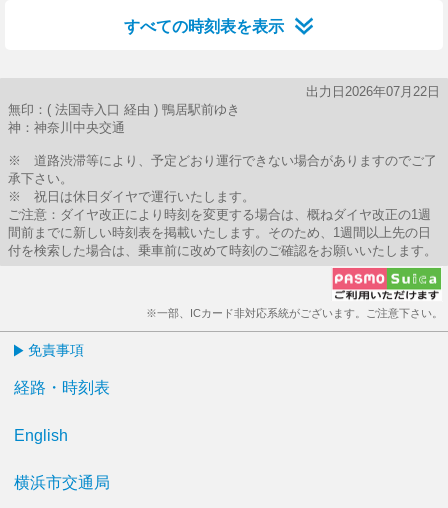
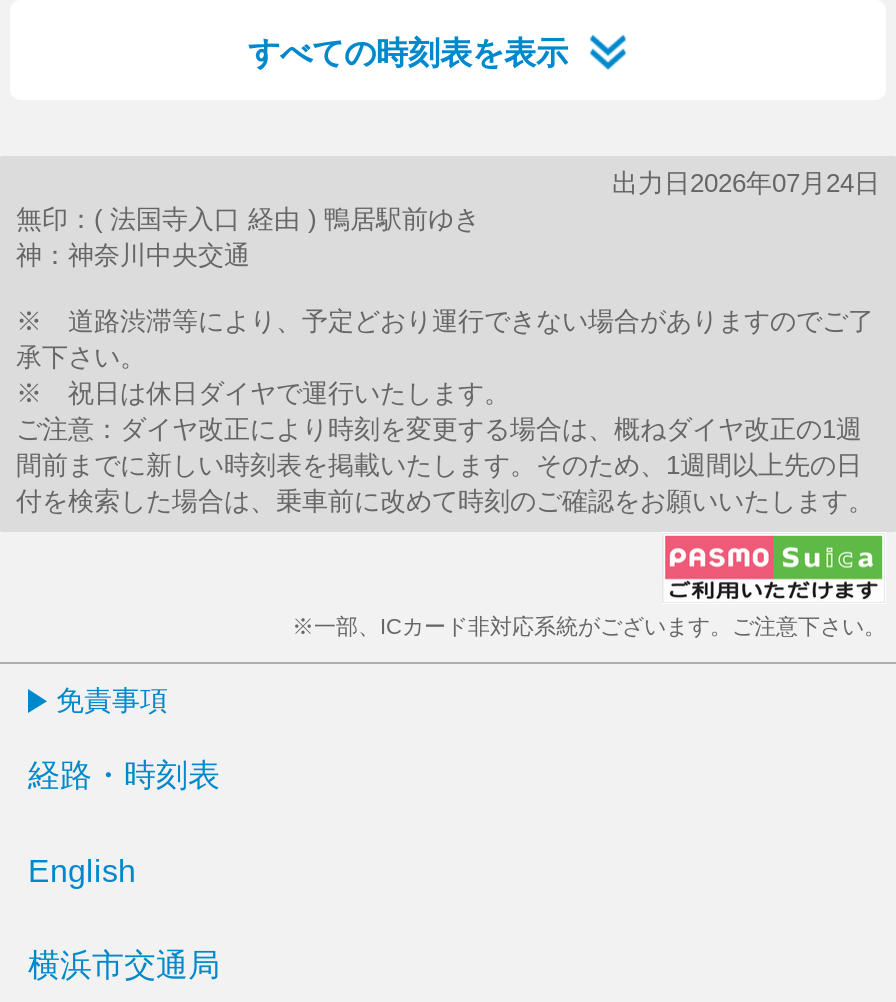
- 出力日2026年07月22日
+ 出力日2026年07月24日
